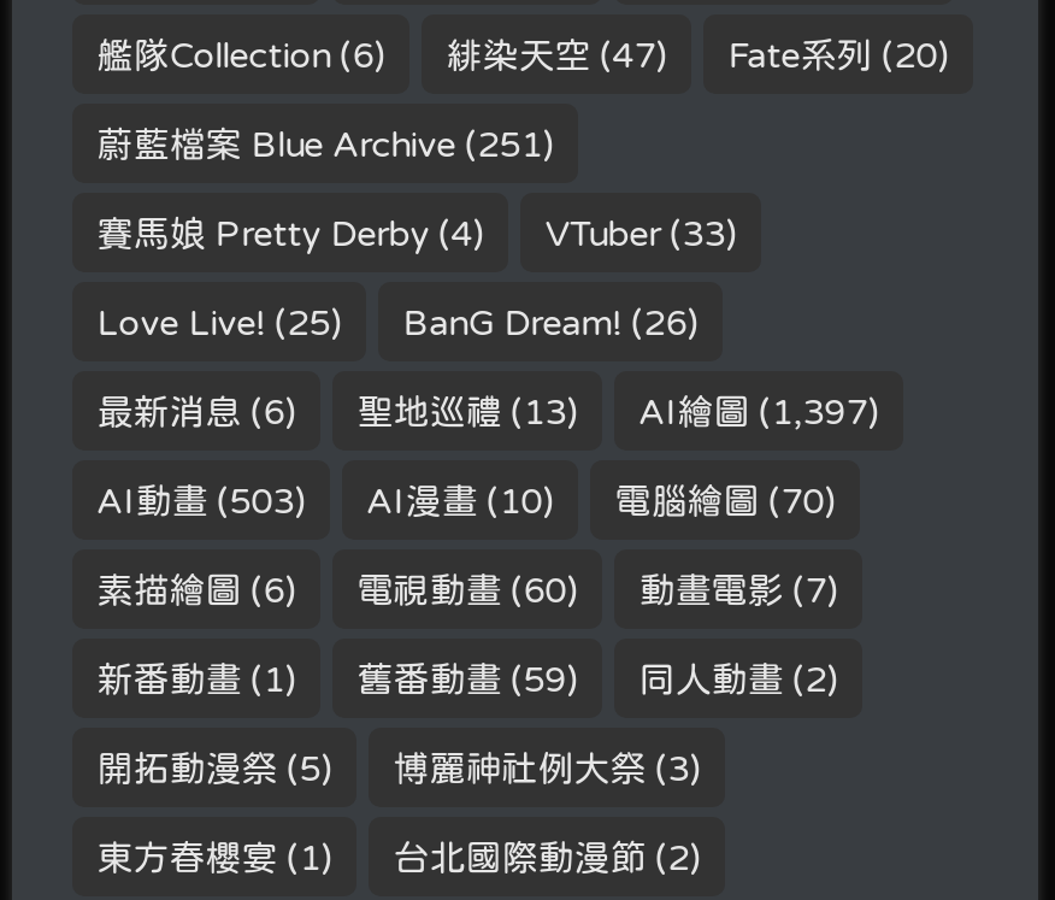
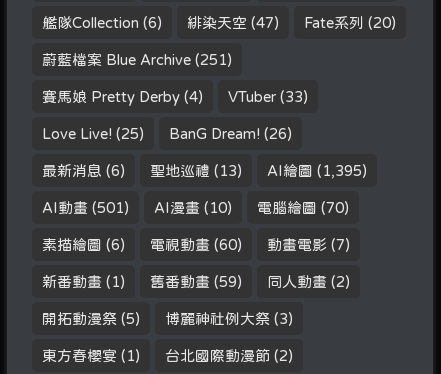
- 最新消息(6) 聖地巡禮(13) AI繪圖(1,397)
+ 最新消息(6) 聖地巡禮(13) AI繪圖(1,395)

- AI動畫(503) AI漫畫(10) 電腦繪圖(70)
+ AI動畫(501) AI漫畫(10) 電腦繪圖(70)
